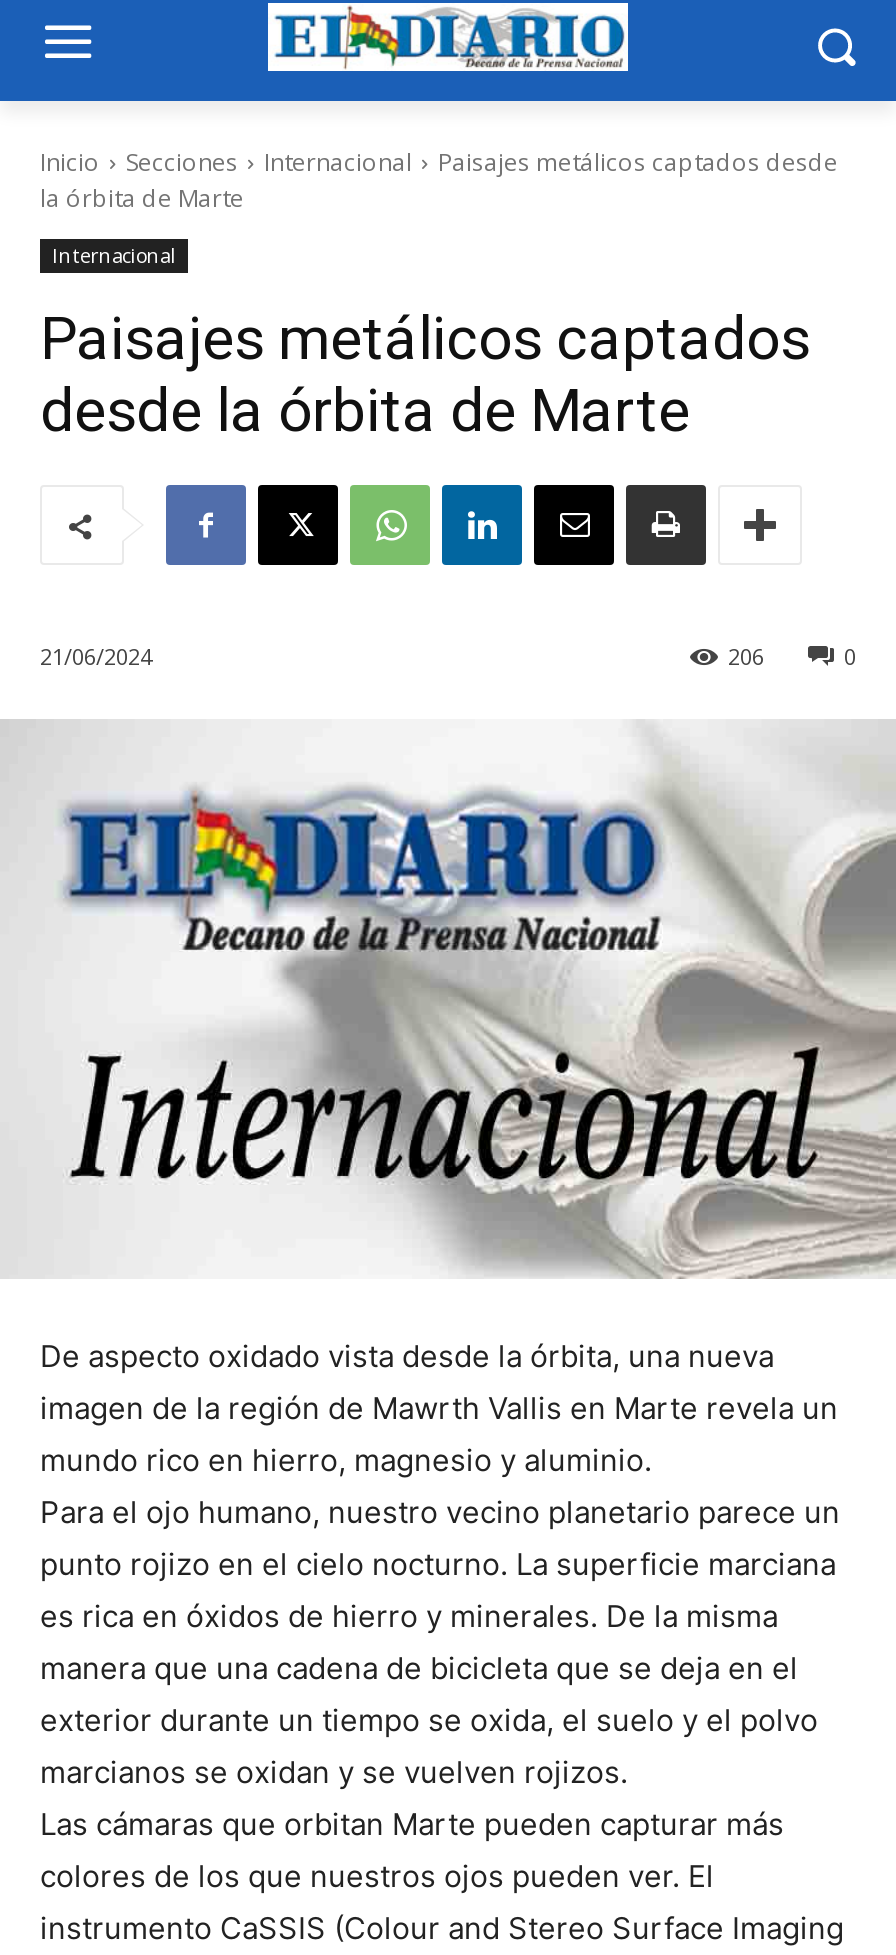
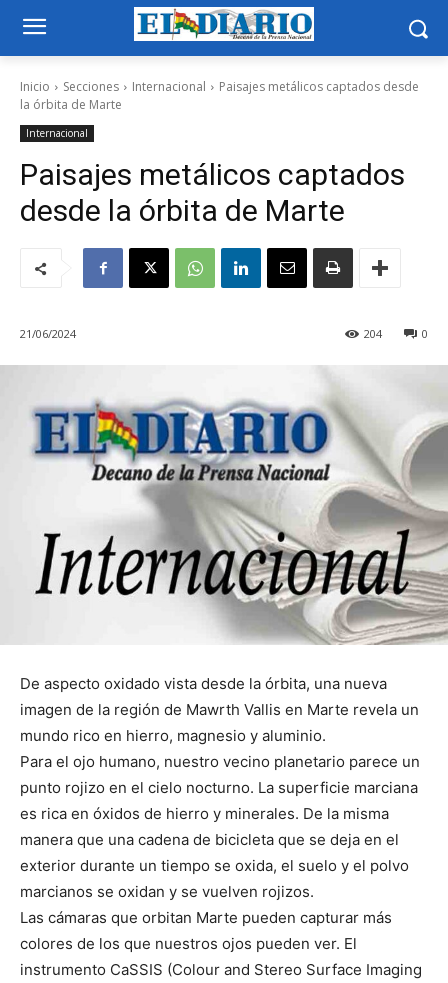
- 206
+ 204
